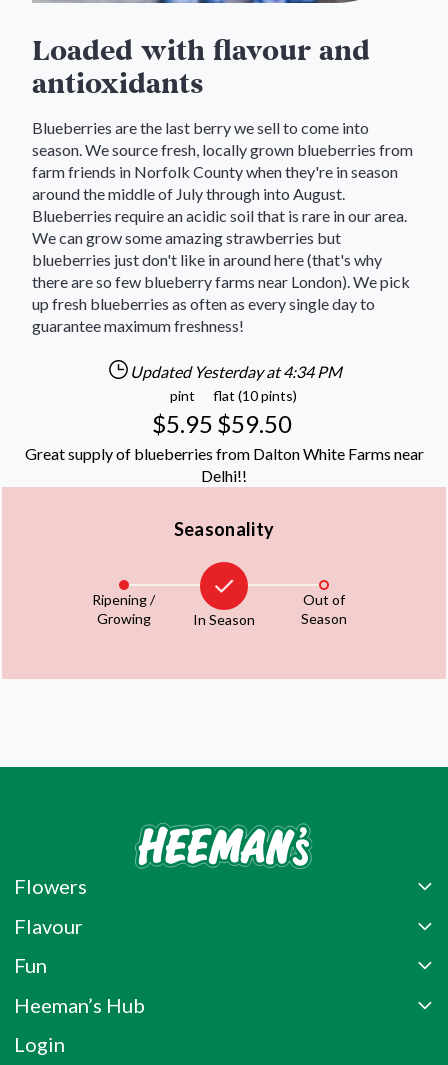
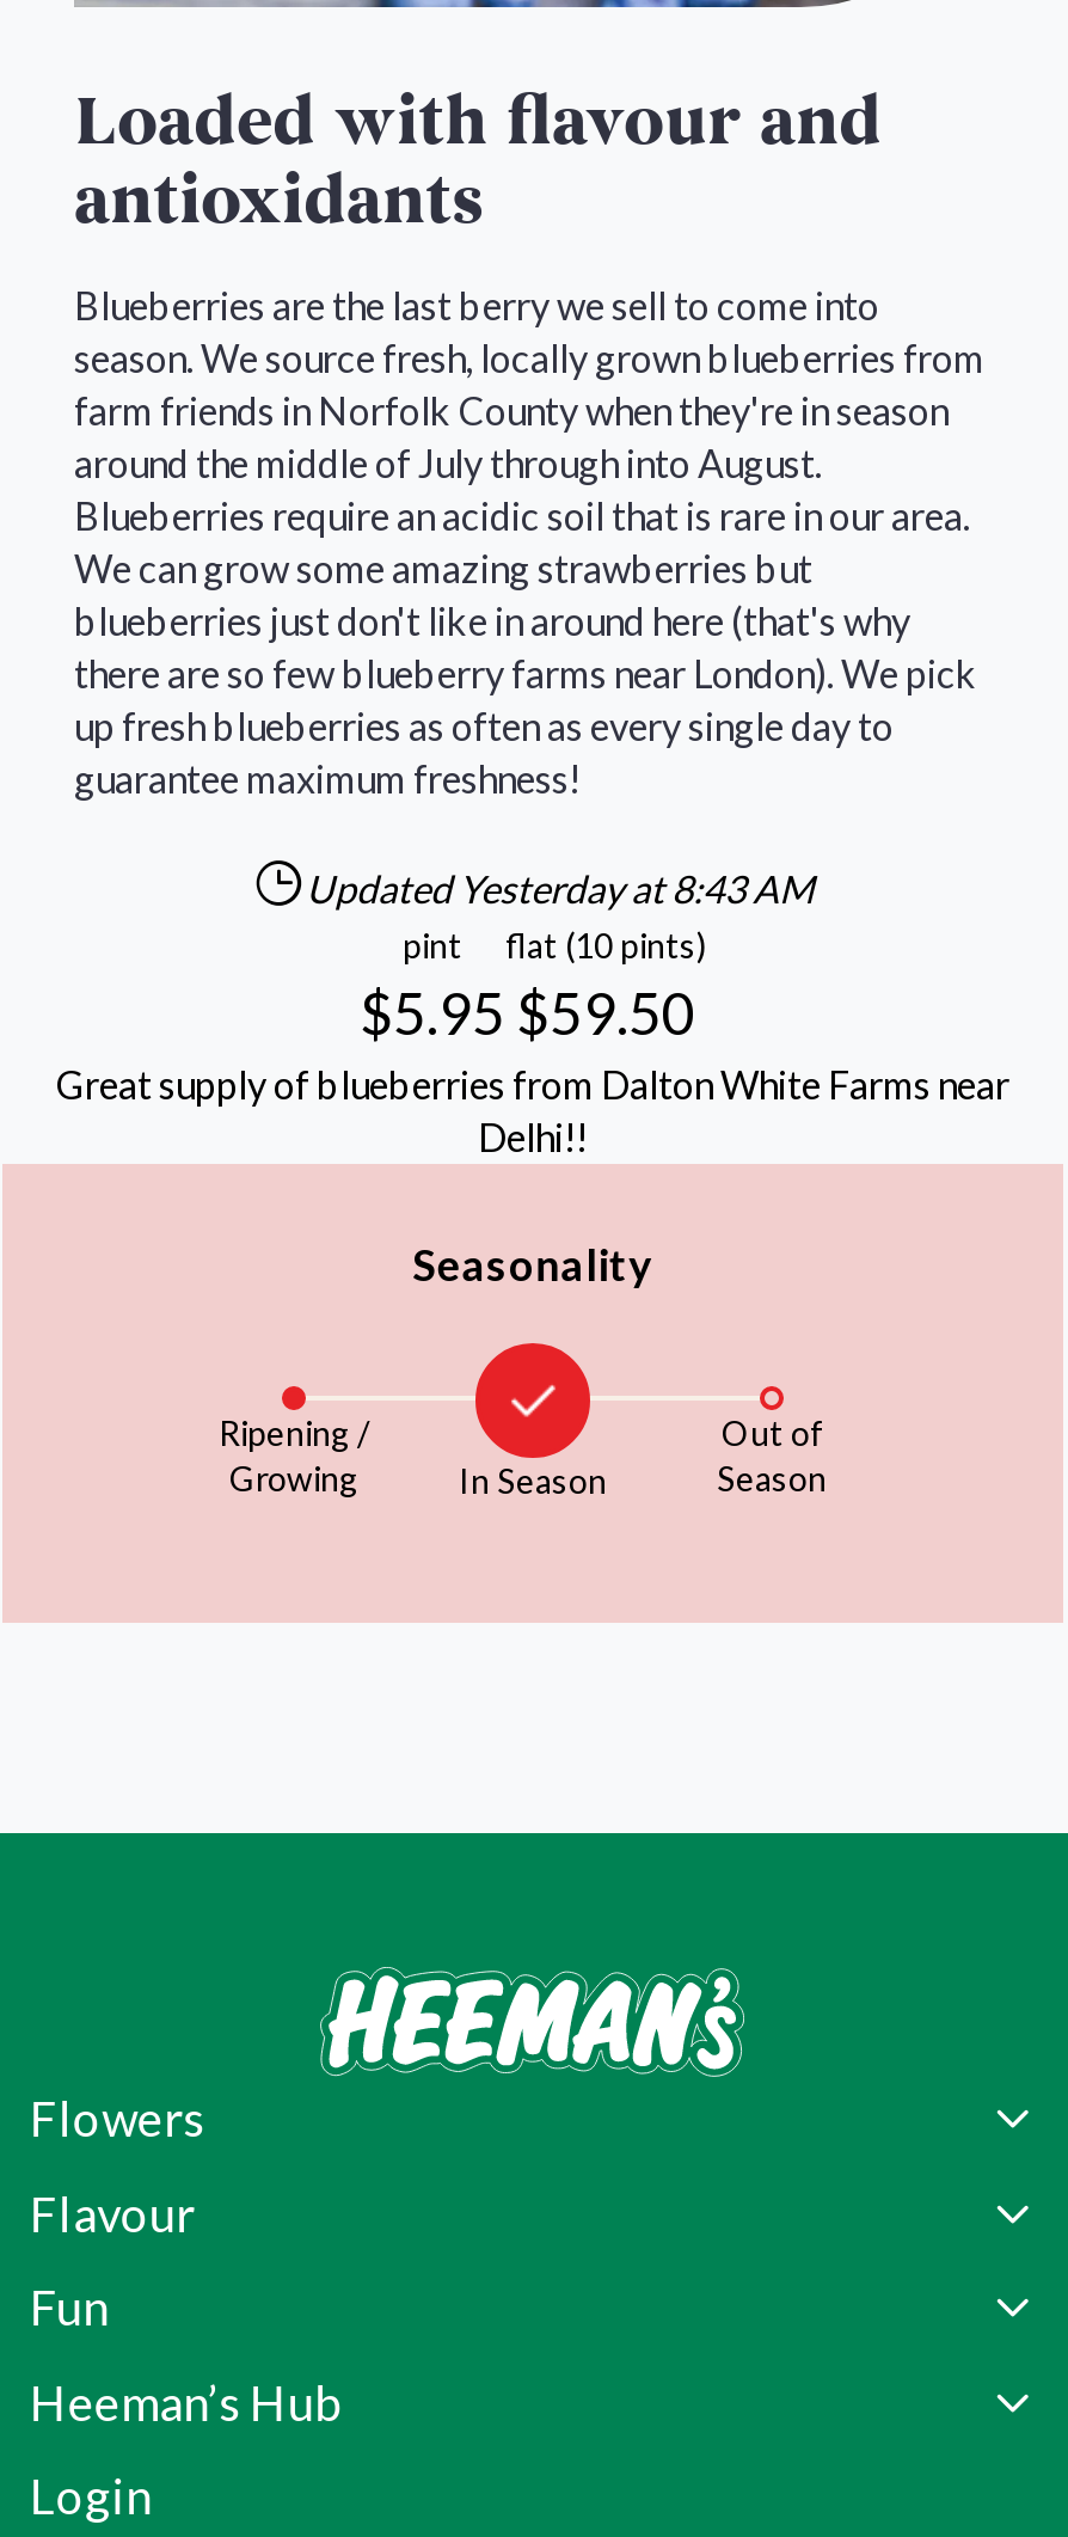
- Updated Yesterday at 4:34 PM
+ Updated Yesterday at 8:43 AM
